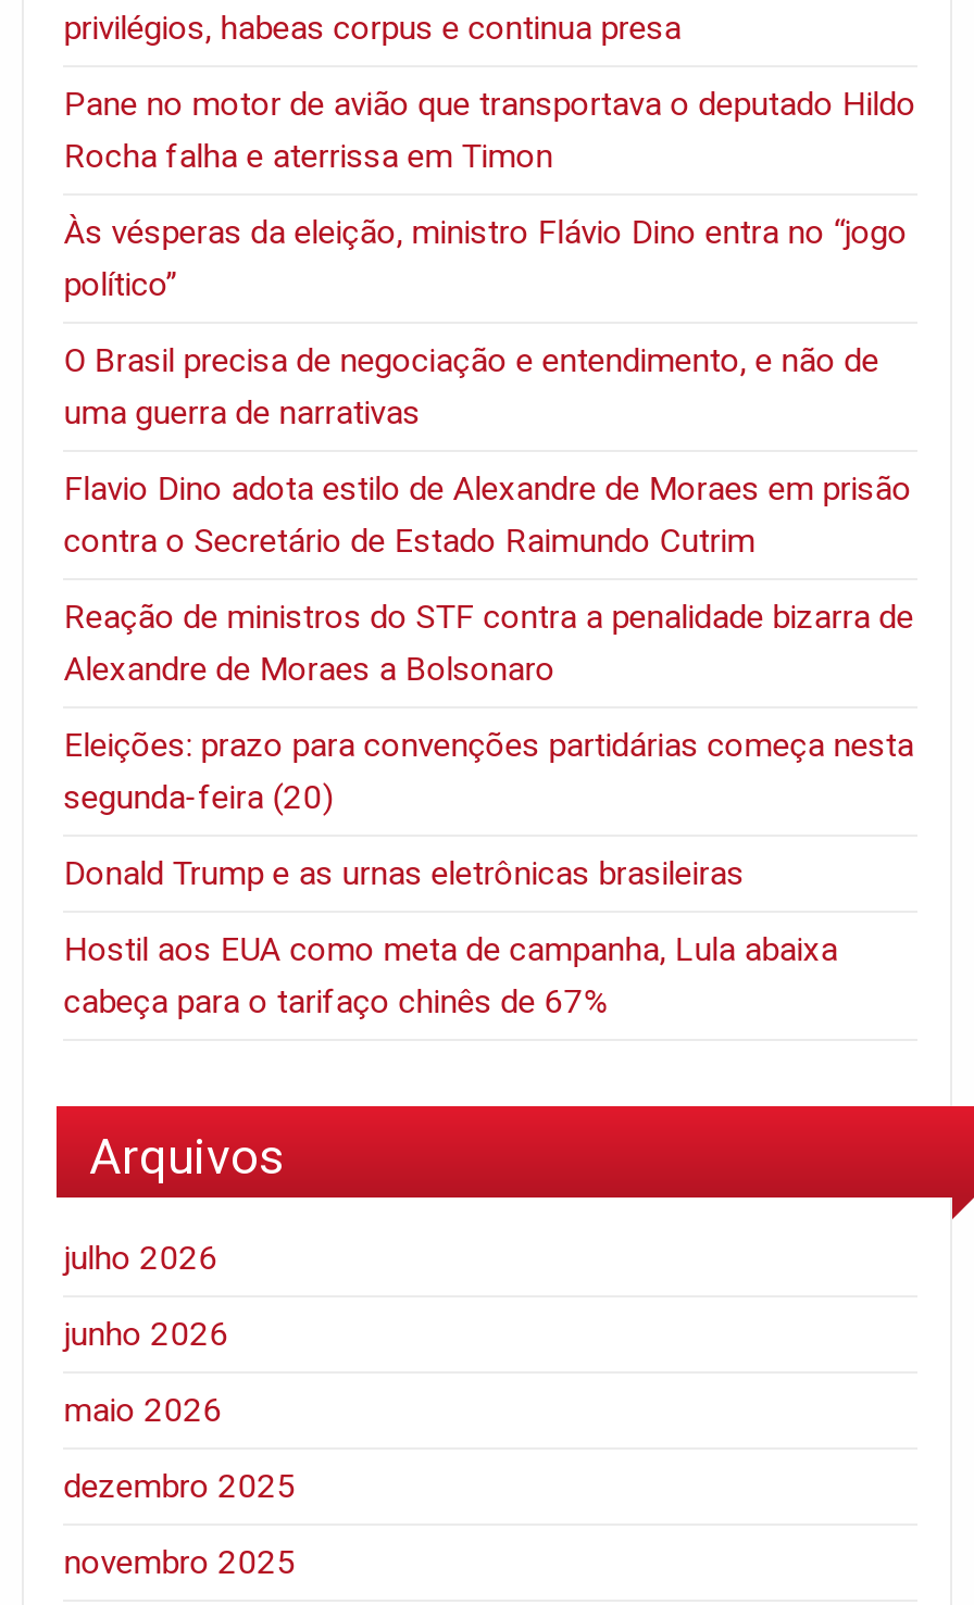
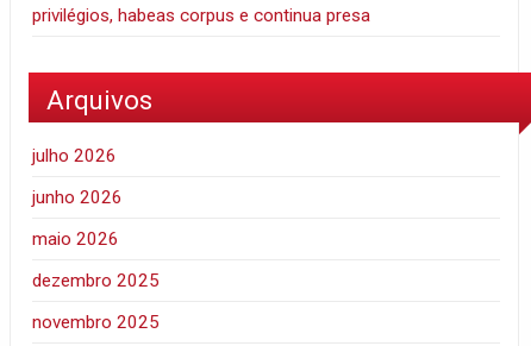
- Pane no motor de avião que transportava o deputado Hildo
- Rocha falha e aterrissa em Timon
- Às vésperas da eleição, ministro Flávio Dino entra no “jogo
- político”
- O Brasil precisa de negociação e entendimento, e não de
- uma guerra de narrativas
- Flavio Dino adota estilo de Alexandre de Moraes em prisão
- contra o Secretário de Estado Raimundo Cutrim
- Reação de ministros do STF contra a penalidade bizarra de
- Alexandre de Moraes a Bolsonaro
- Eleições: prazo para convenções partidárias começa nesta
- segunda-feira (20)
- Donald Trump e as urnas eletrônicas brasileiras
- Hostil aos EUA como meta de campanha, Lula abaixa
- cabeça para o tarifaço chinês de 67%
